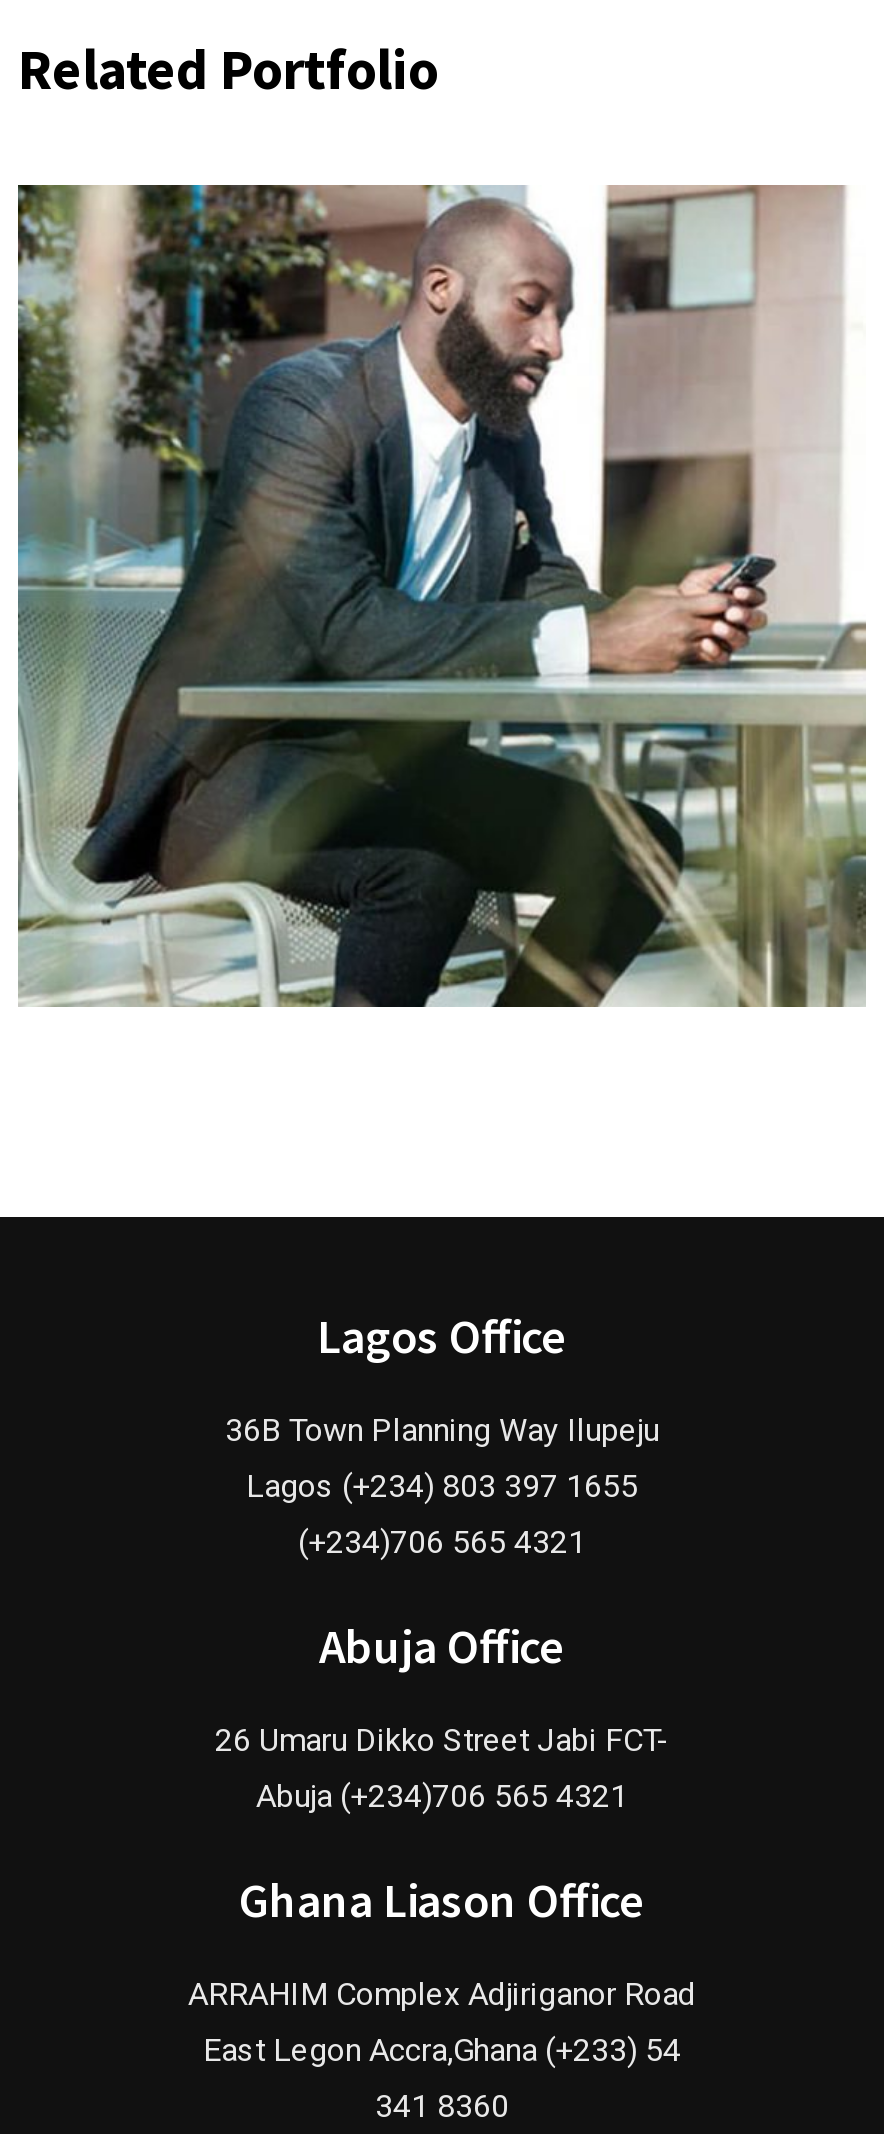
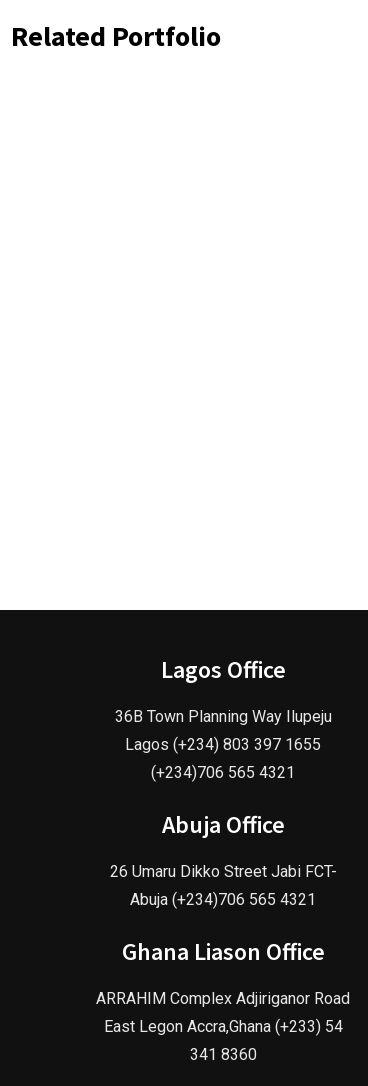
- [image]
